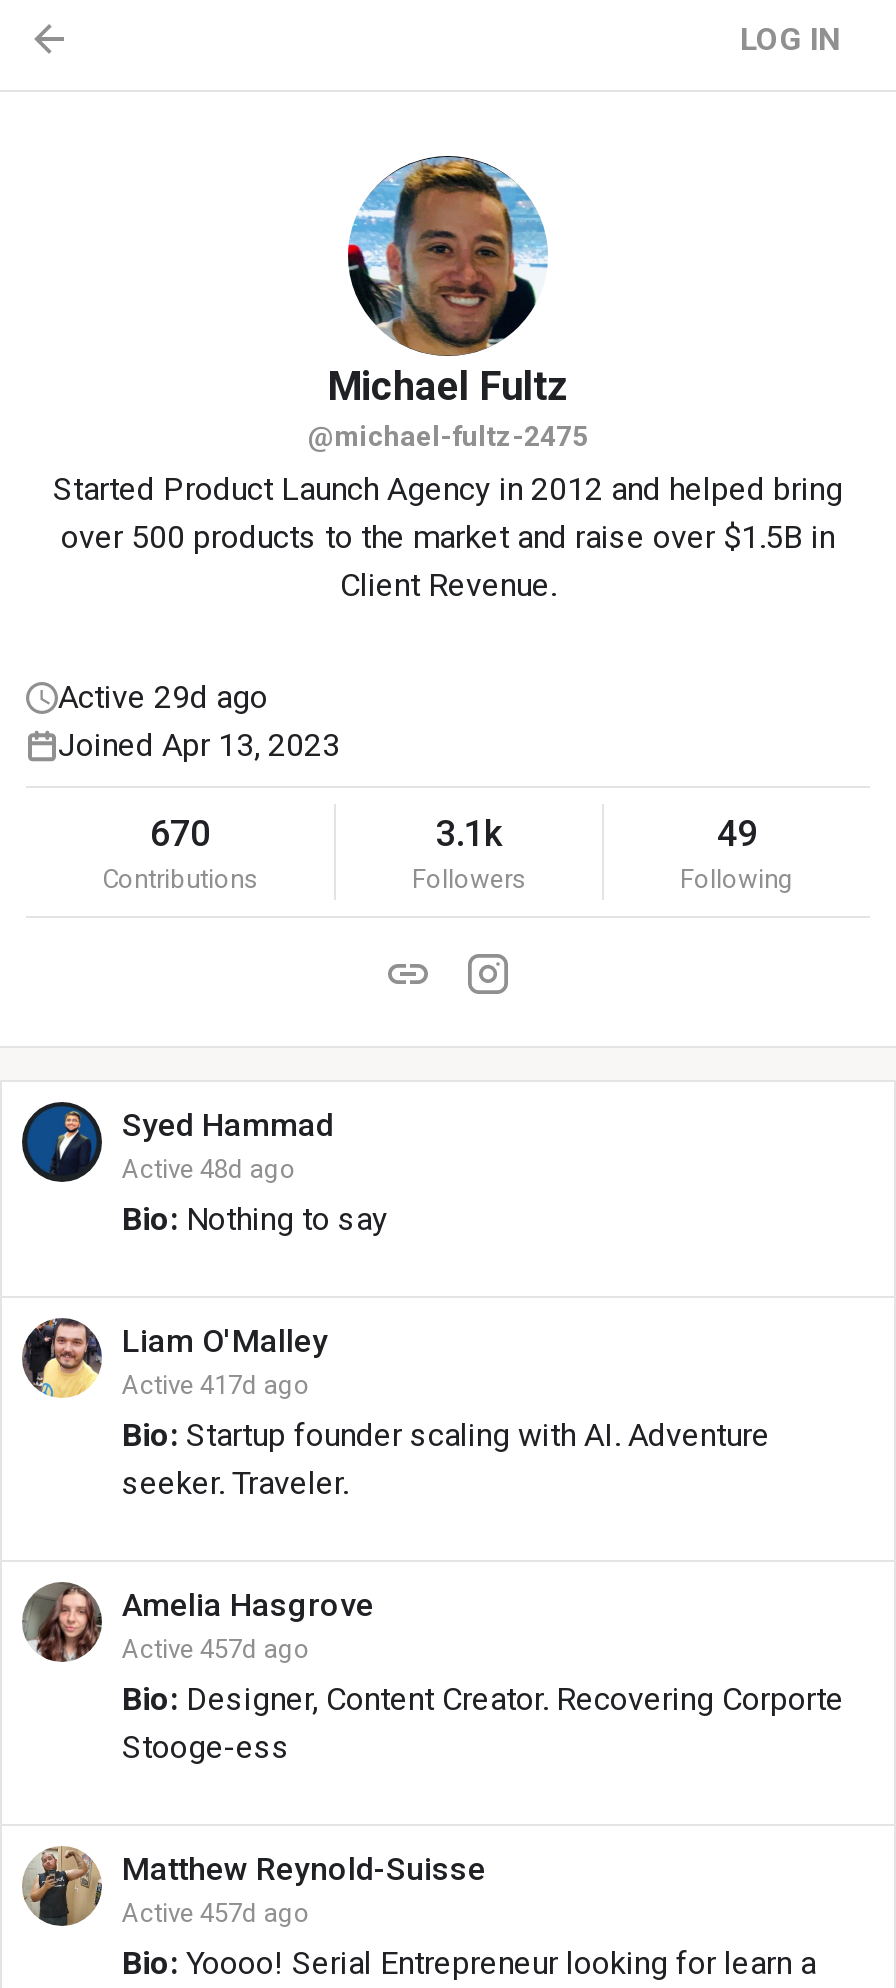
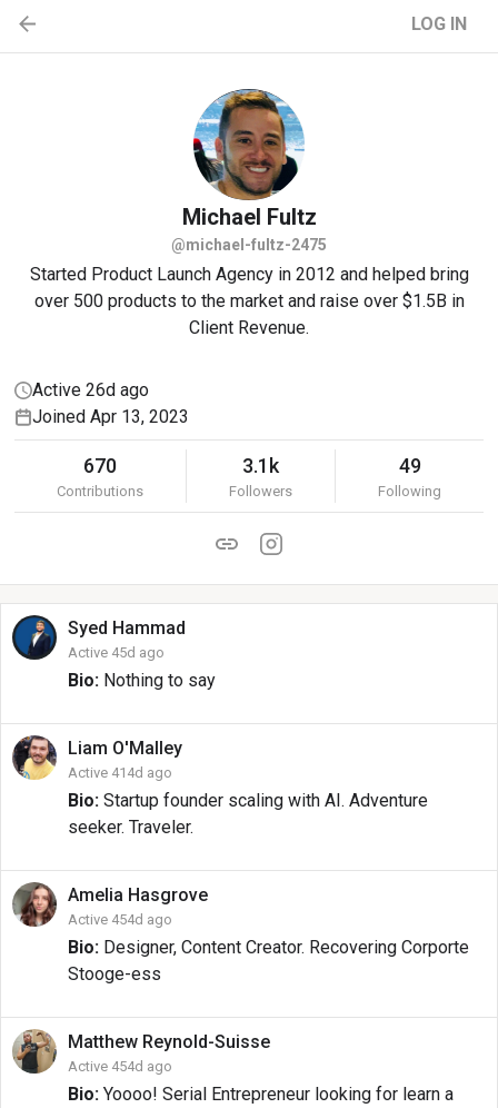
- Active 29d ago
+ Active 26d ago

- Active 48d ago
+ Active 45d ago

- Active 417d ago
+ Active 414d ago

- Active 457d ago
+ Active 454d ago

- Active 457d ago
+ Active 454d ago
